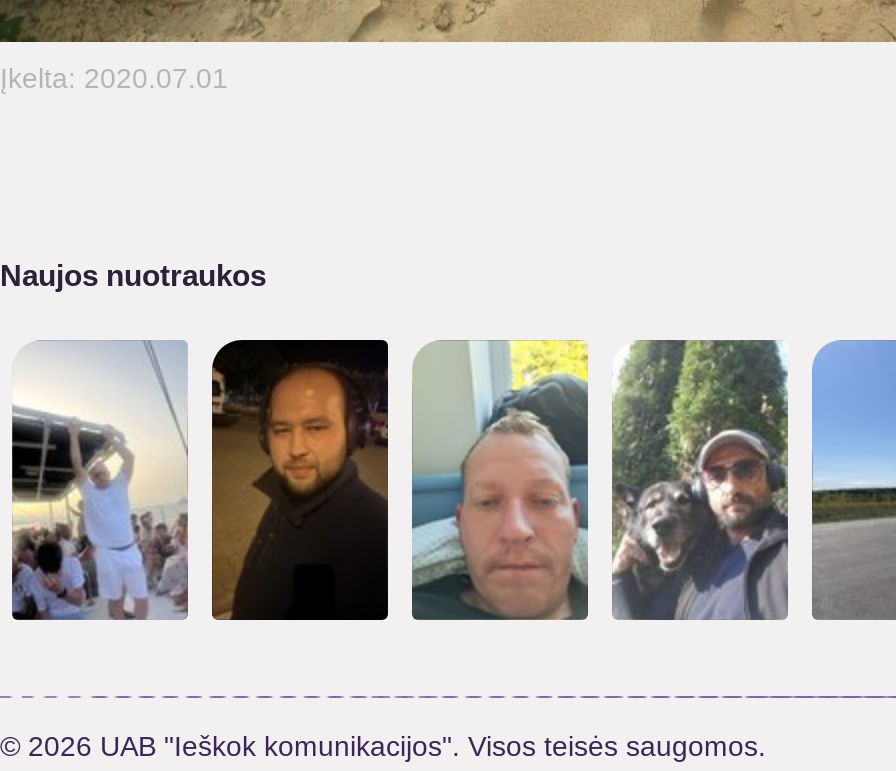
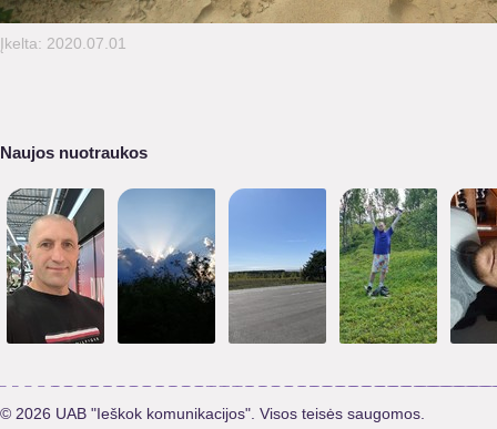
- [image]
+ [image]

- [image]
+ [image]

- [image]
+ [image]

- [image]
+ [image]

- [image]
+ [image]
